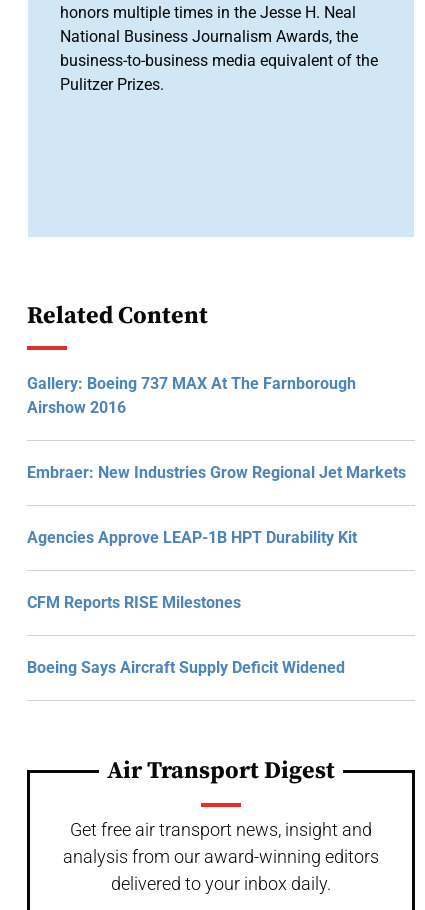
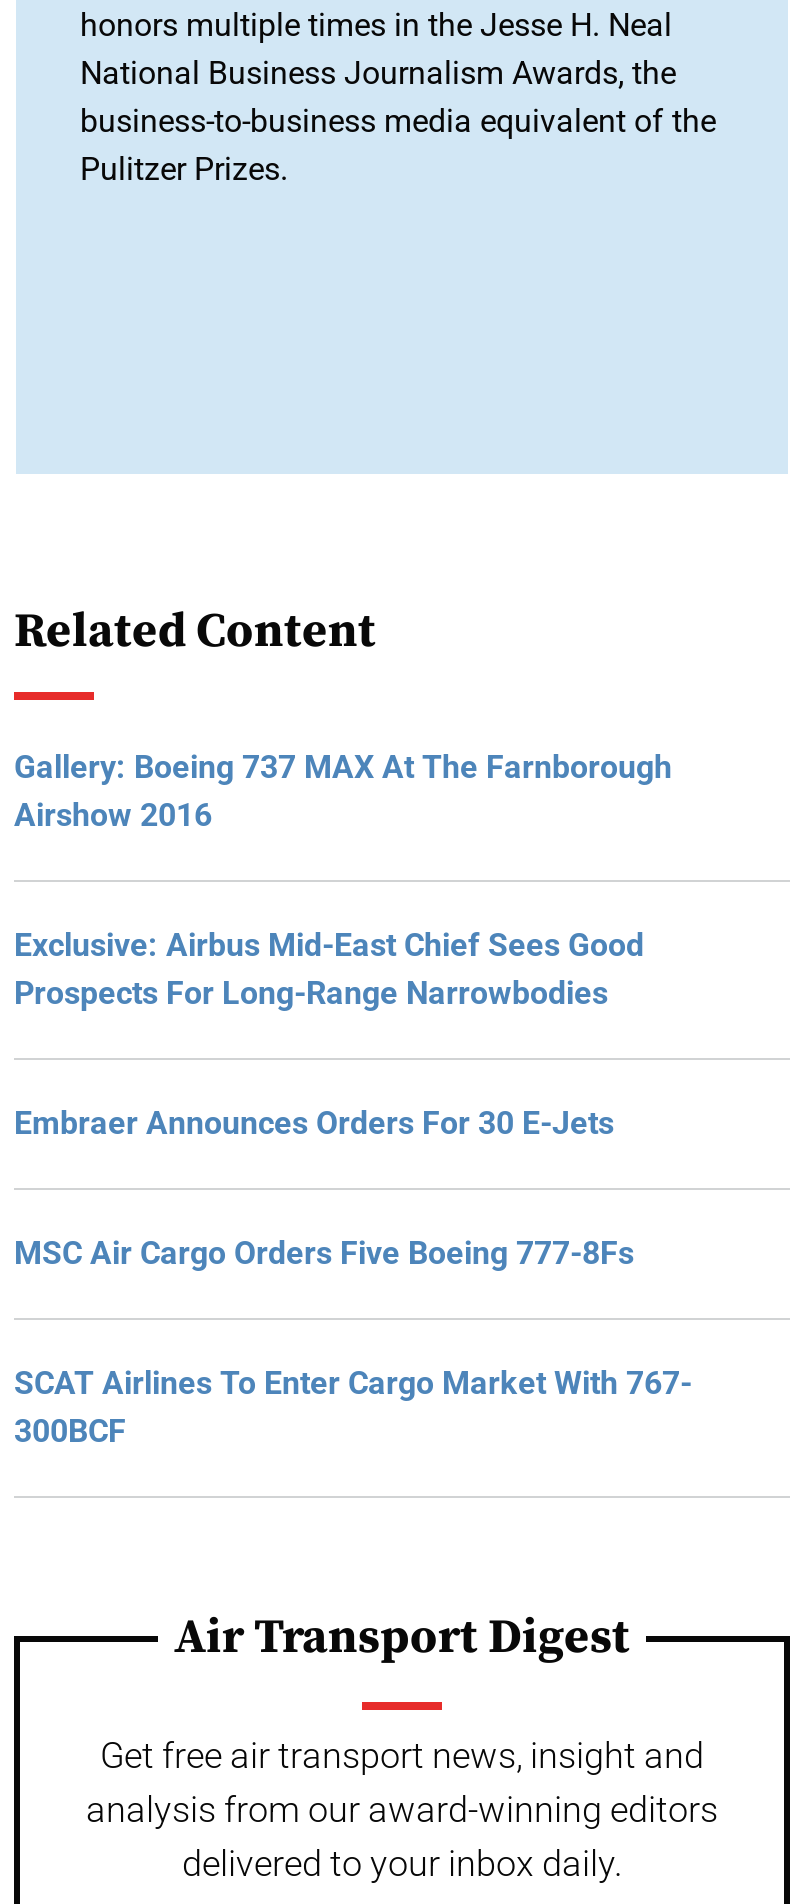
- Embraer: New Industries Grow Regional Jet Markets
+ Exclusive: Airbus Mid-East Chief Sees Good
+ Prospects For Long-Range Narrowbodies

- Agencies Approve LEAP-1B HPT Durability Kit
+ Embraer Announces Orders For 30 E-Jets

- CFM Reports RISE Milestones
+ MSC Air Cargo Orders Five Boeing 777-8Fs

- Boeing Says Aircraft Supply Deficit Widened
+ SCAT Airlines To Enter Cargo Market With 767-
+ 300BCF
